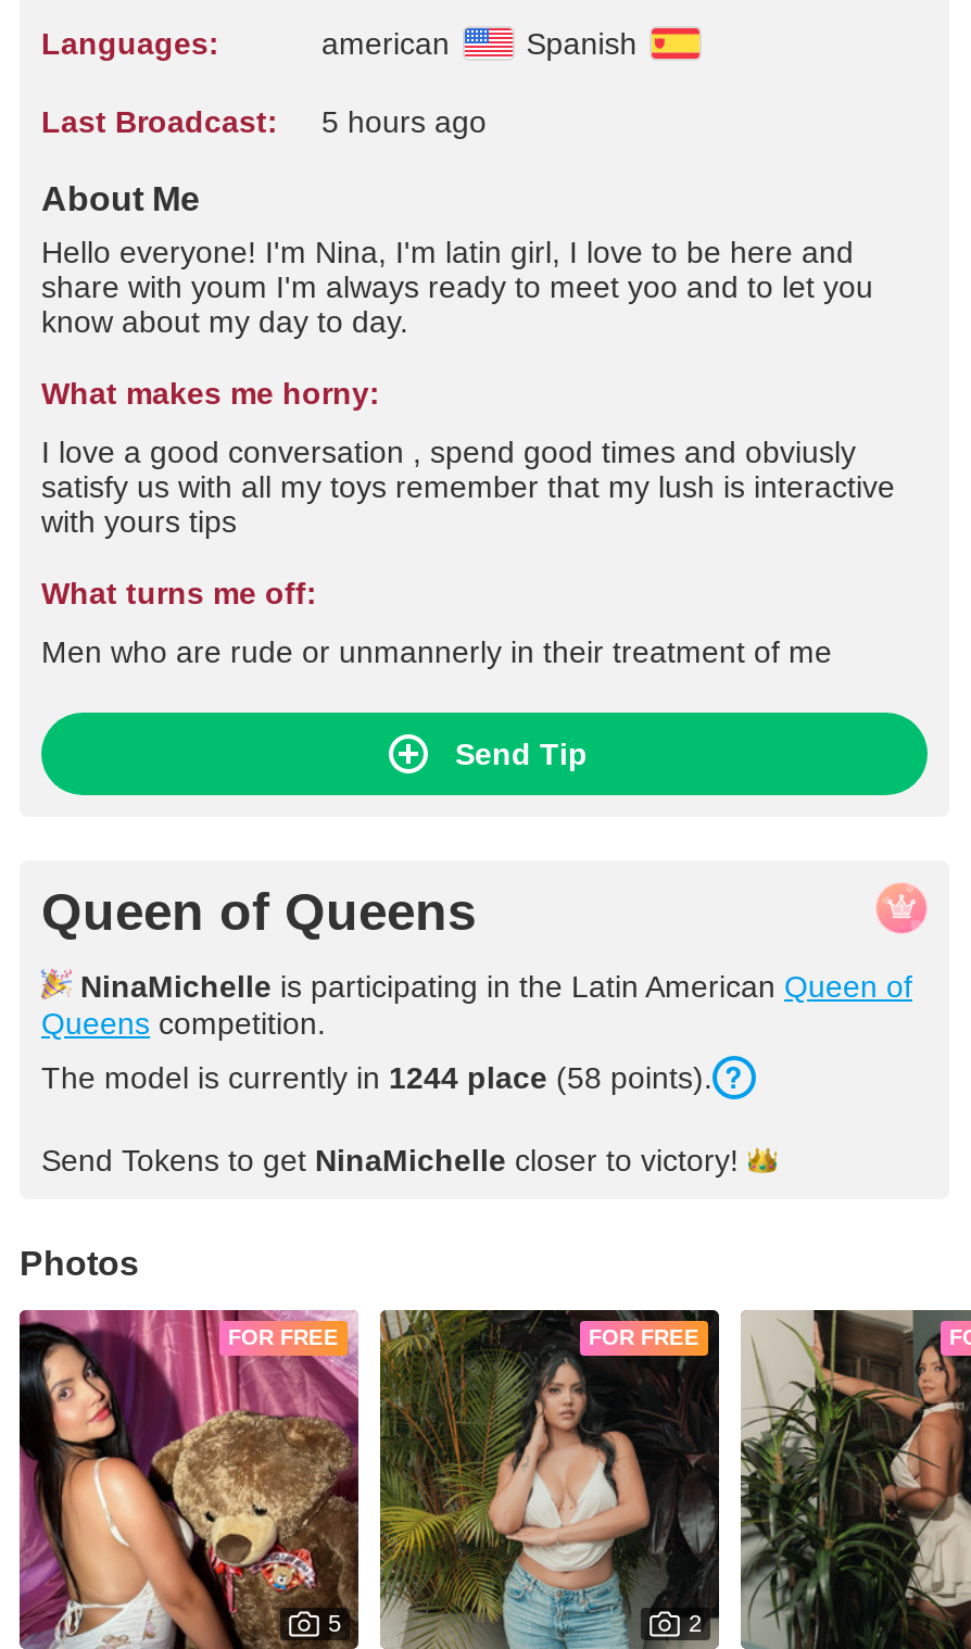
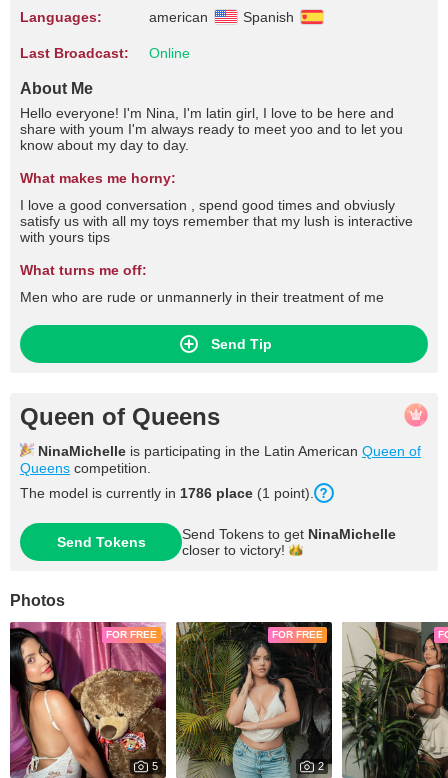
- 5 hours ago
+ Online

- The model is currently in 1244 place (58 points).
+ The model is currently in 1786 place (1 point).

- Send Tokens to get NinaMichelle closer to victory!
+ Send Tokens
+ Send Tokens to get NinaMichelle
+ closer to victory!
